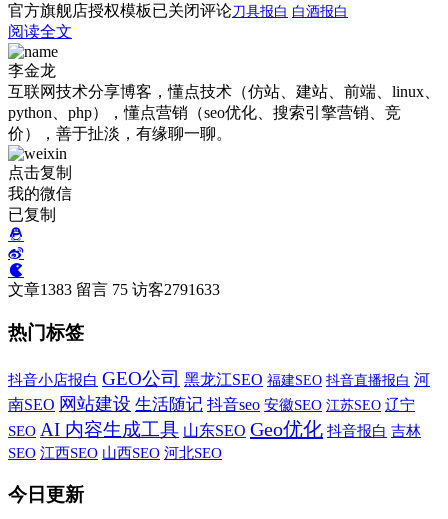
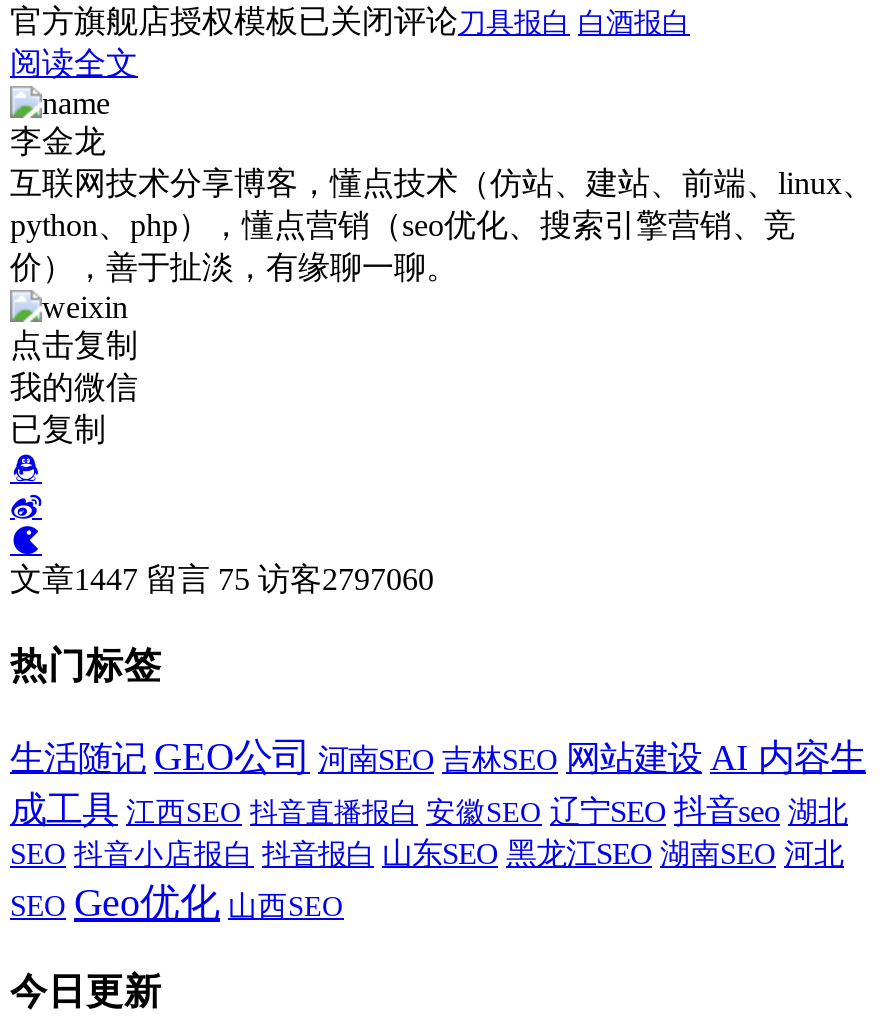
- 文章1383 留言75访客2791633
+ 文章1447 留言75访客2797060

- 抖音小店报白 GEO公司 黑龙江SEO 福建SEO 抖音直播报白 河
- 南SEO 网站建设 生活随记 抖音seo 安徽SEO 江苏SEO 辽宁
- SEO AI 内容生成工具 山东SEO Geo优化 抖音报白 吉林
- SEO 江西SEO 山西SEO 河北SEO
+ 生活随记 GEO公司 河南SEO 吉林SEO 网站建设 AI 内容生
+ 成工具 江西SEO 抖音直播报白 安徽SEO 辽宁SEO 抖音seo 湖北
+ SEO 抖音小店报白 抖音报白 山东SEO 黑龙江SEO 湖南SEO 河北
+ SEO Geo优化 山西SEO
